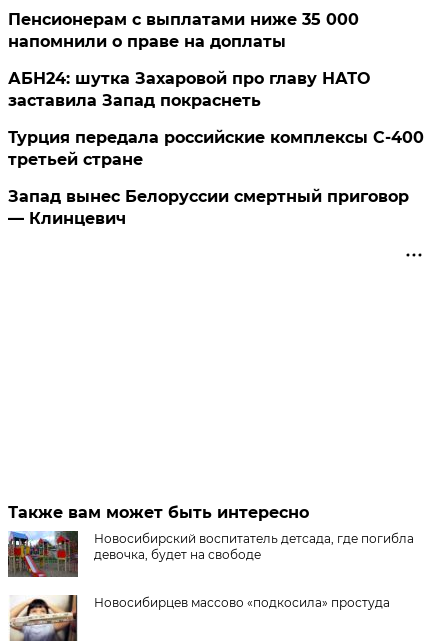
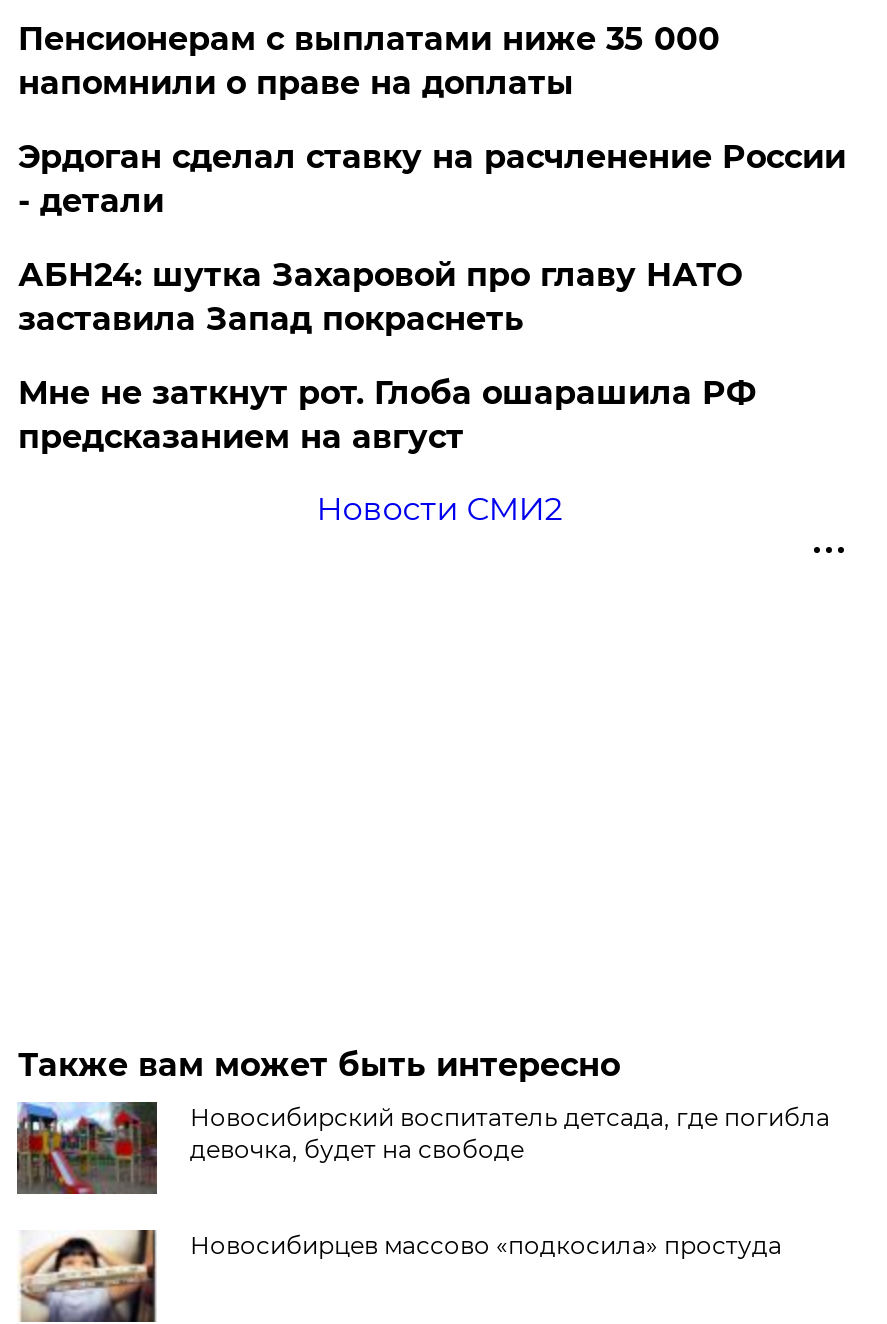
+ Эрдоган сделал ставку на расчленение России
+ - детали

moved down: АБН24: шутка Захаровой про главу НАТО | заставила Запад покраснеть

- Турция передала российские комплексы С-400
- третьей стране
+ Мне не заткнут рот. Глоба ошарашила РФ
+ предсказанием на август

- Запад вынес Белоруссии смертный приговор
- — Клинцевич
+ Новости СМИ2
